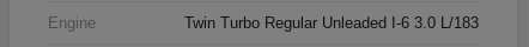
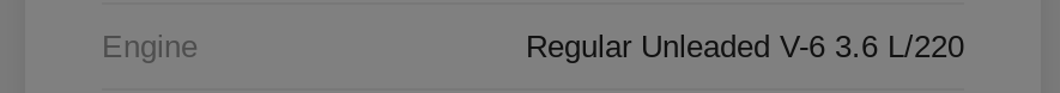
- Twin Turbo Regular Unleaded I-6 3.0 L/183
+ Regular Unleaded V-6 3.6 L/220
